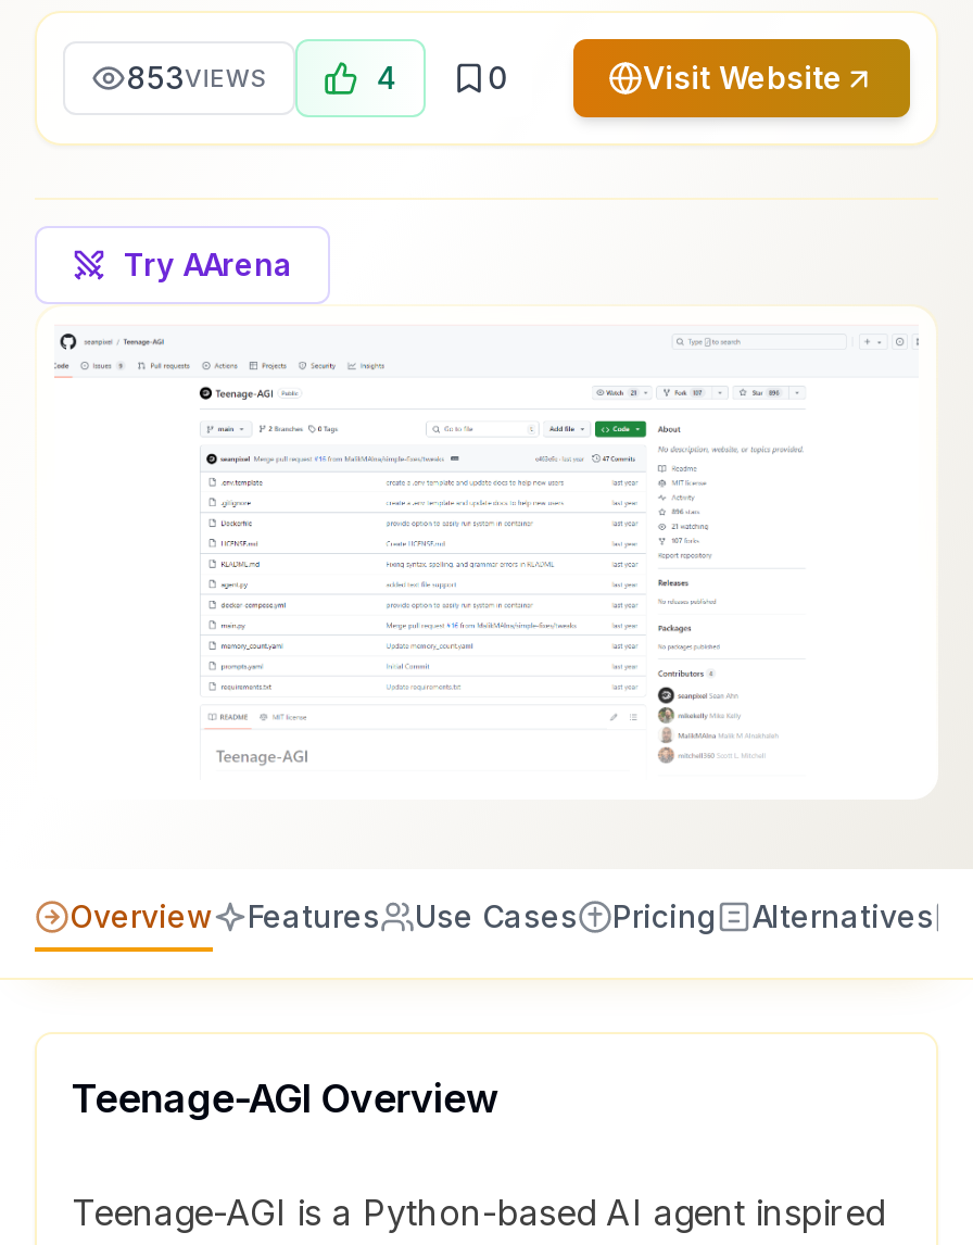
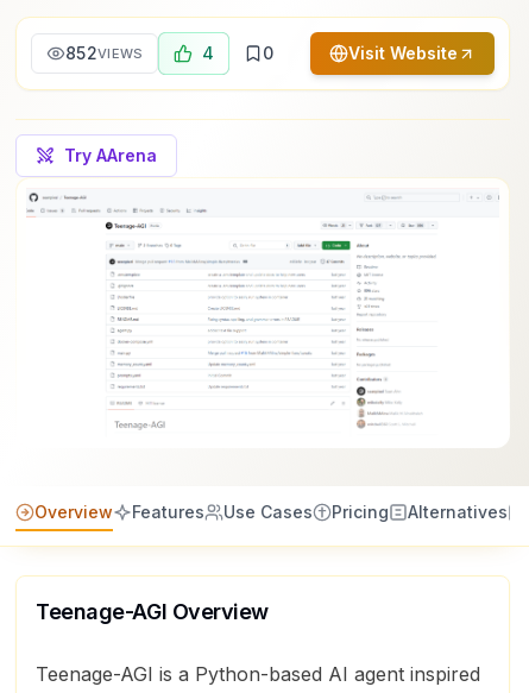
- 853VIEWS
+ 852VIEWS
